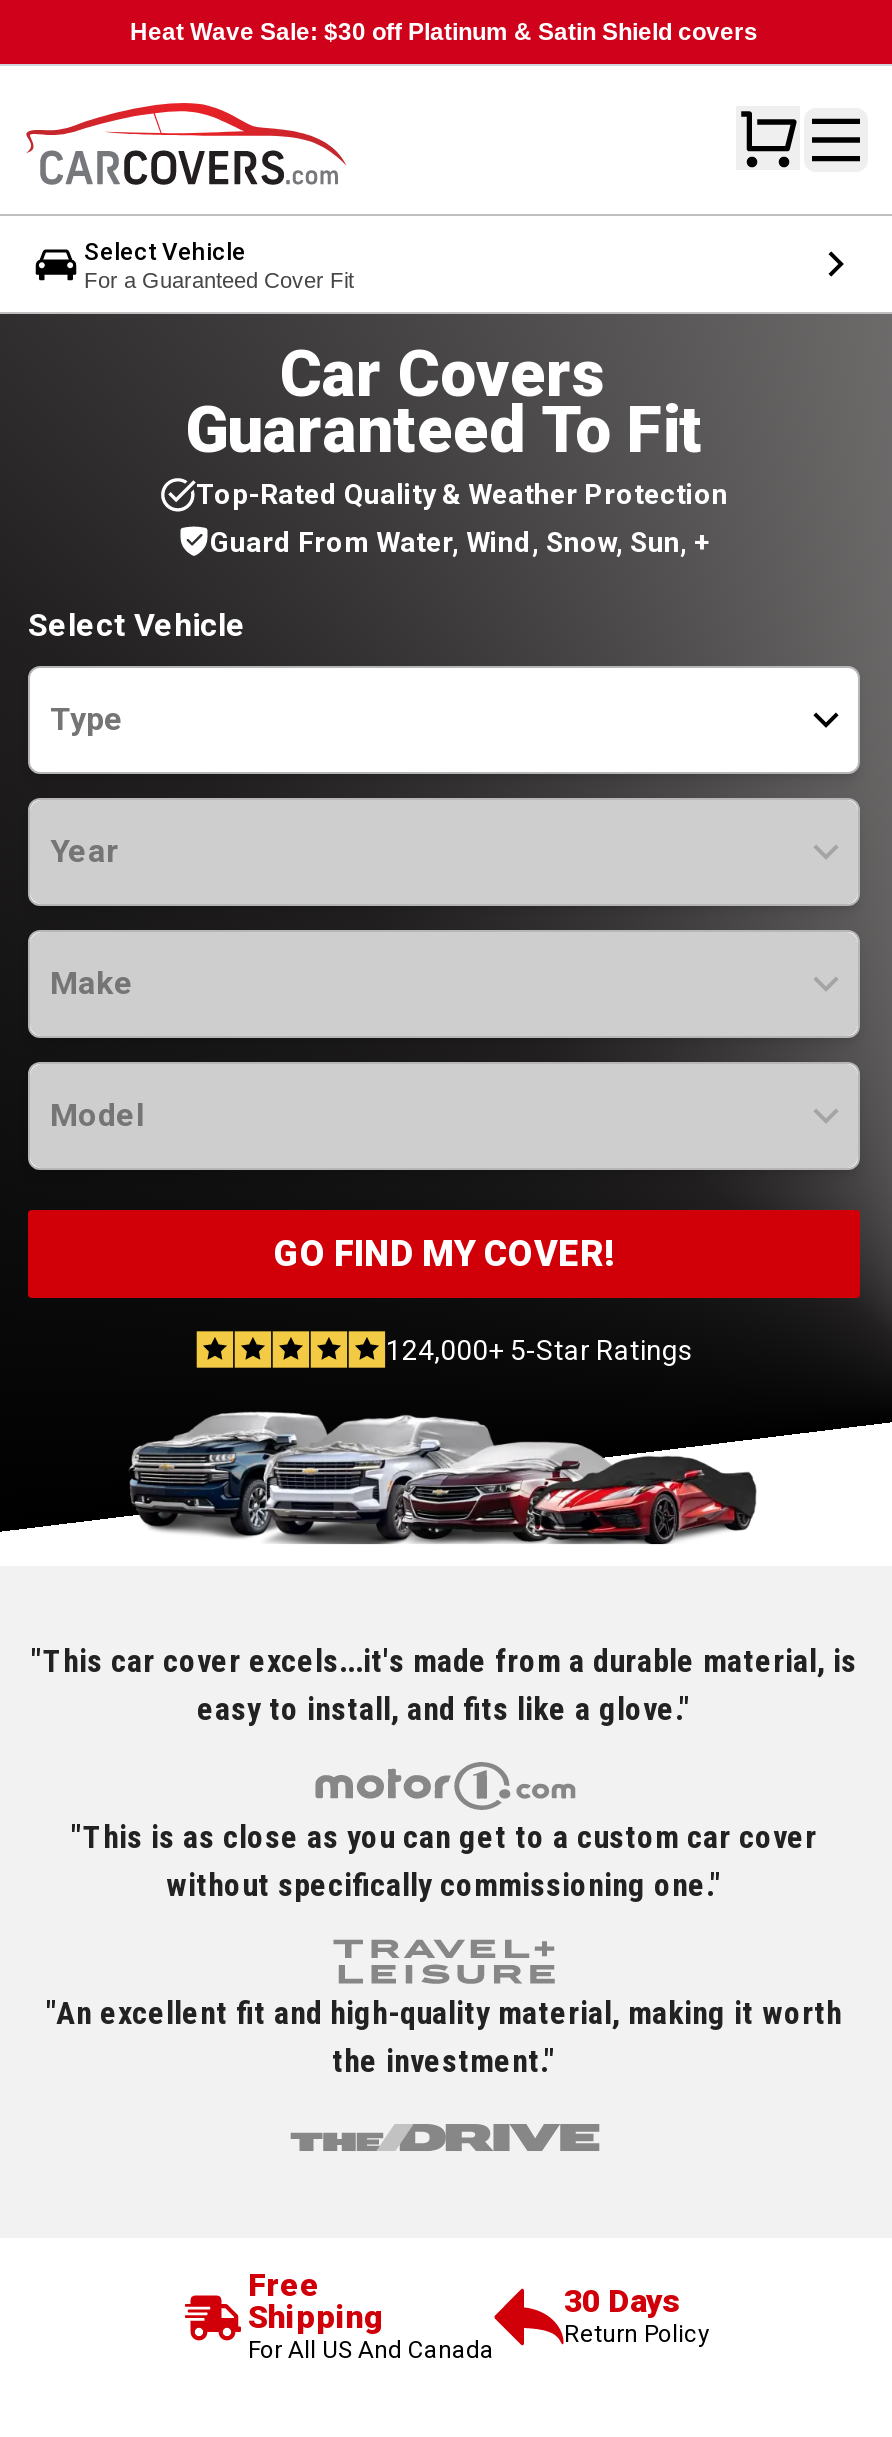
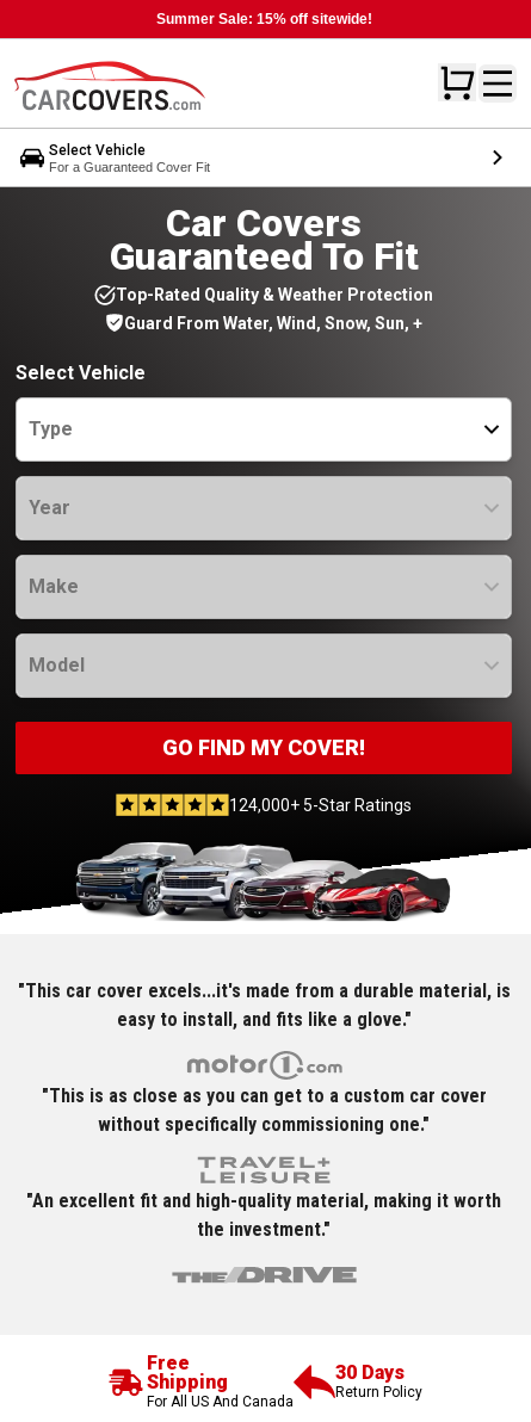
- Heat Wave Sale: $30 off Platinum & Satin Shield covers
+ Summer Sale: 15% off sitewide!
